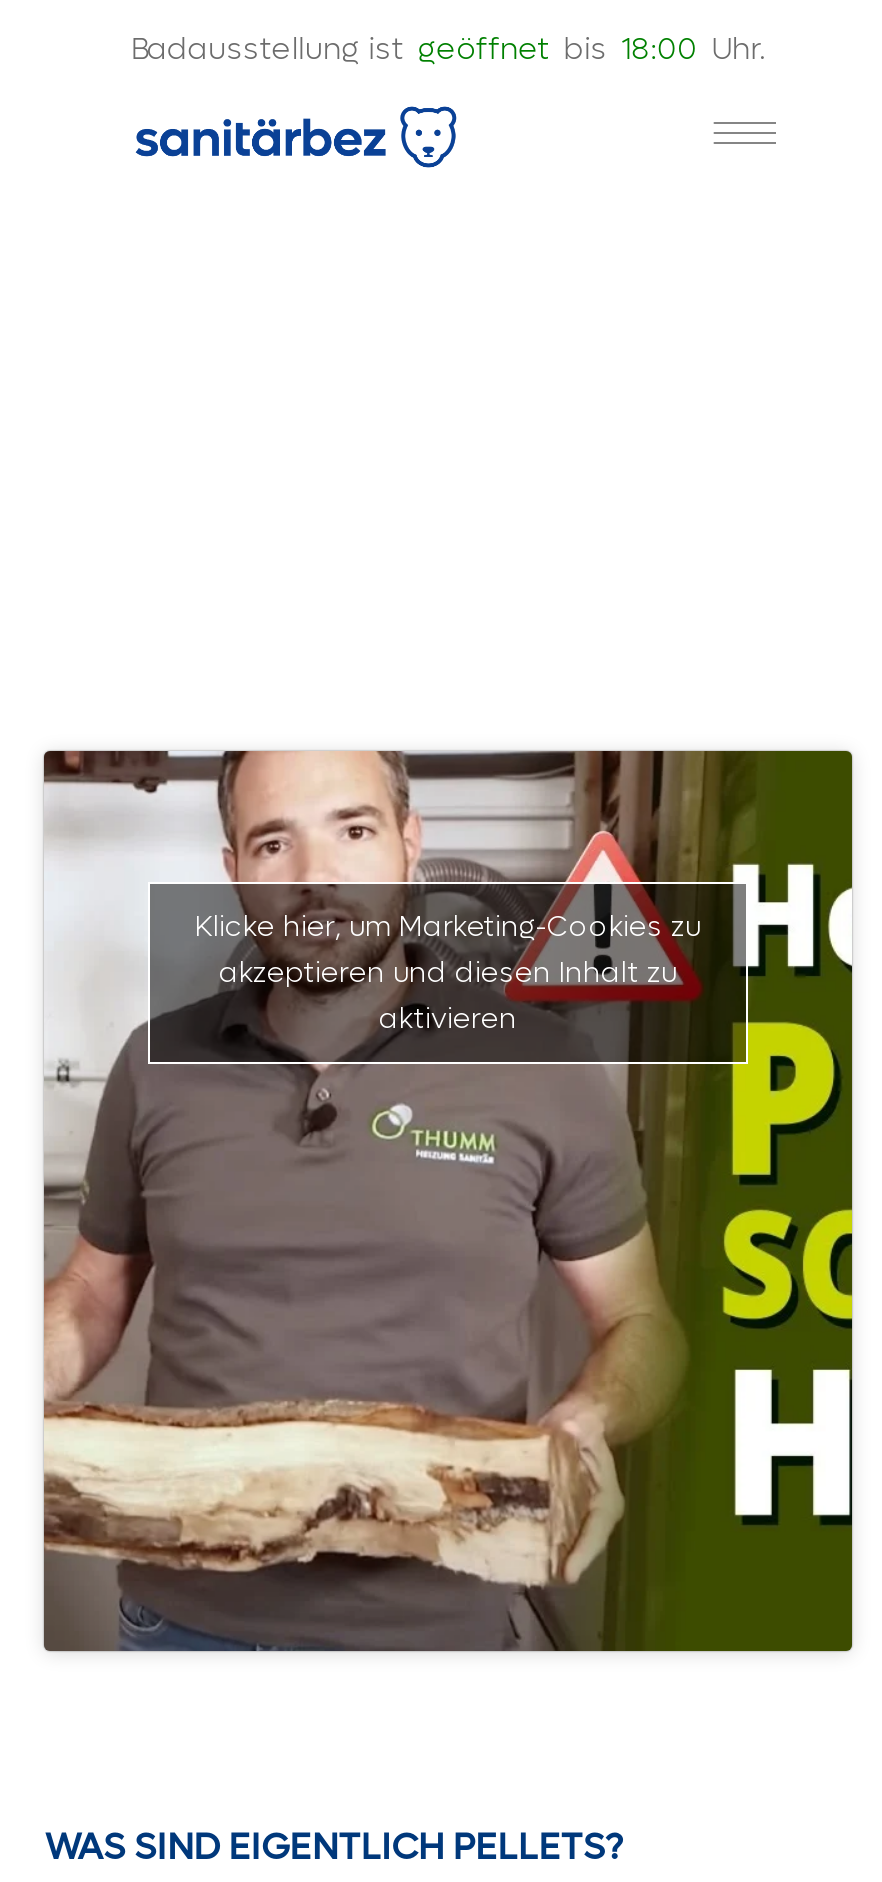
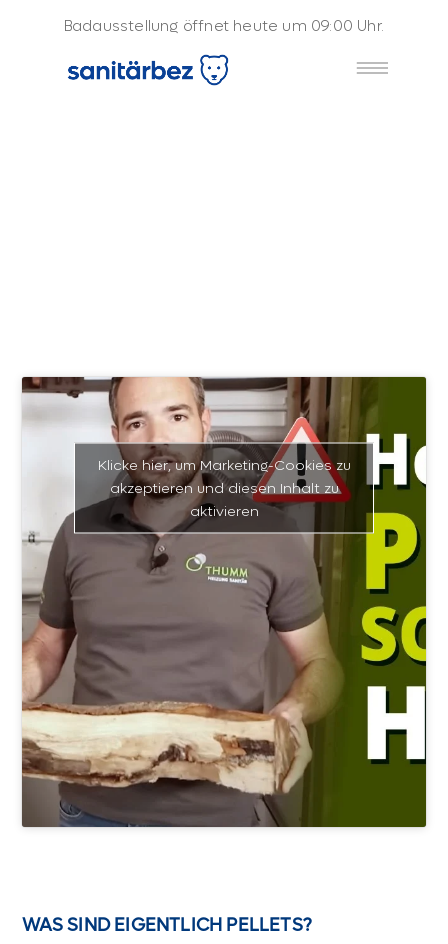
- Badausstellung ist geöffnet bis 18:00 Uhr.
+ Badausstellung öffnet heute um 09:00 Uhr.
